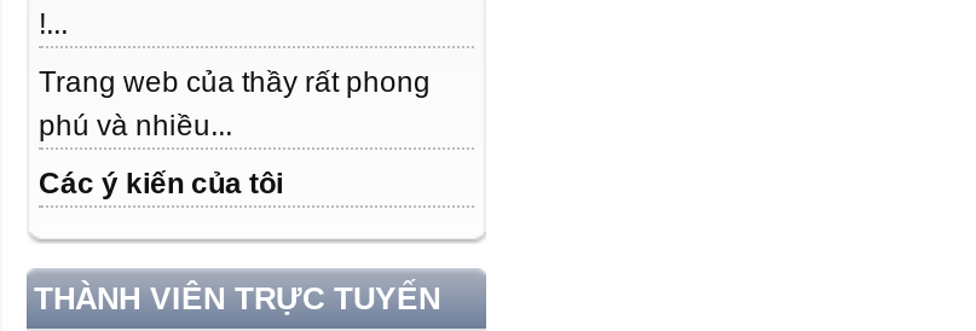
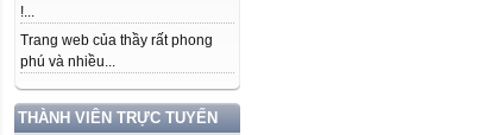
- Các ý kiến của tôi
